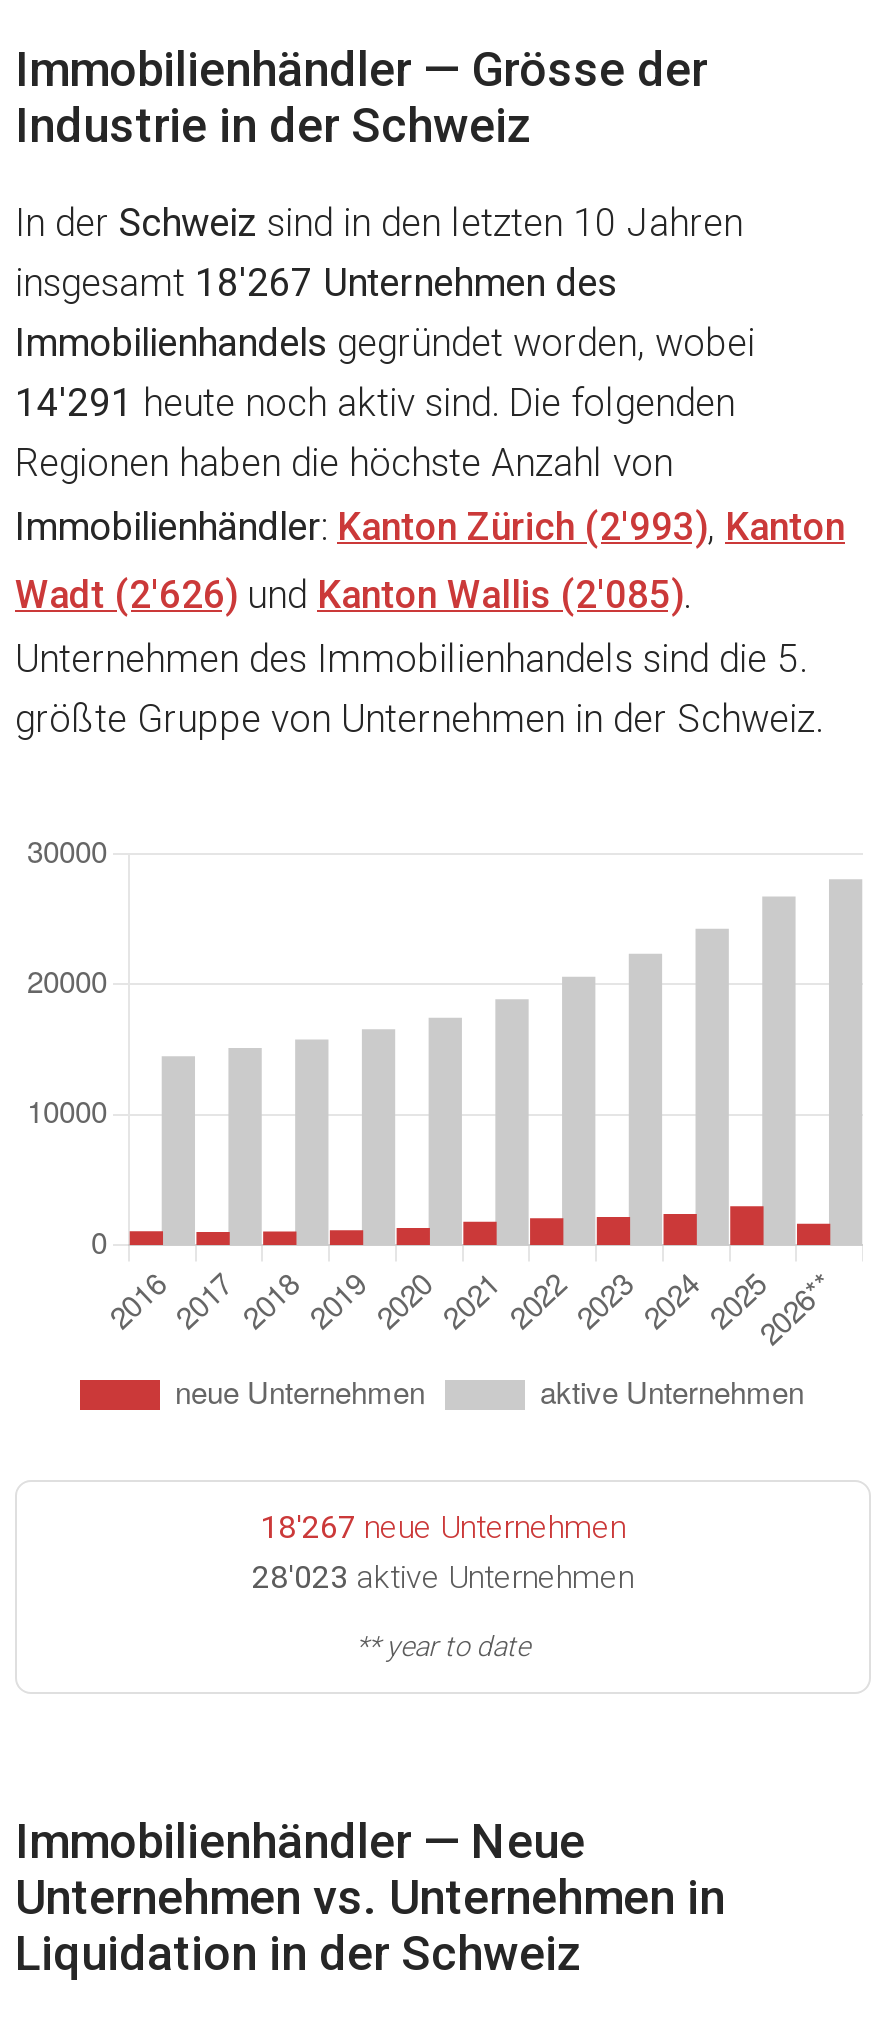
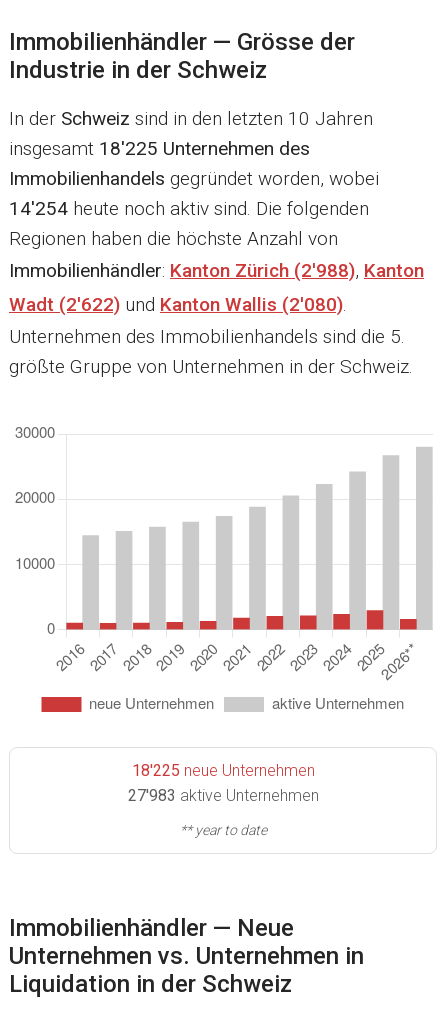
- insgesamt 18'267 Unternehmen des
+ insgesamt 18'225 Unternehmen des

- 14'291 heute noch aktiv sind. Die folgenden
+ 14'254 heute noch aktiv sind. Die folgenden

- Immobilienhändler: Kanton Zürich (2'993), Kanton
+ Immobilienhändler: Kanton Zürich (2'988), Kanton

- Wadt (2'626) und Kanton Wallis (2'085).
+ Wadt (2'622) und Kanton Wallis (2'080).

- 18'267 neue Unternehmen
+ 18'225 neue Unternehmen

- 28'023 aktive Unternehmen
+ 27'983 aktive Unternehmen
